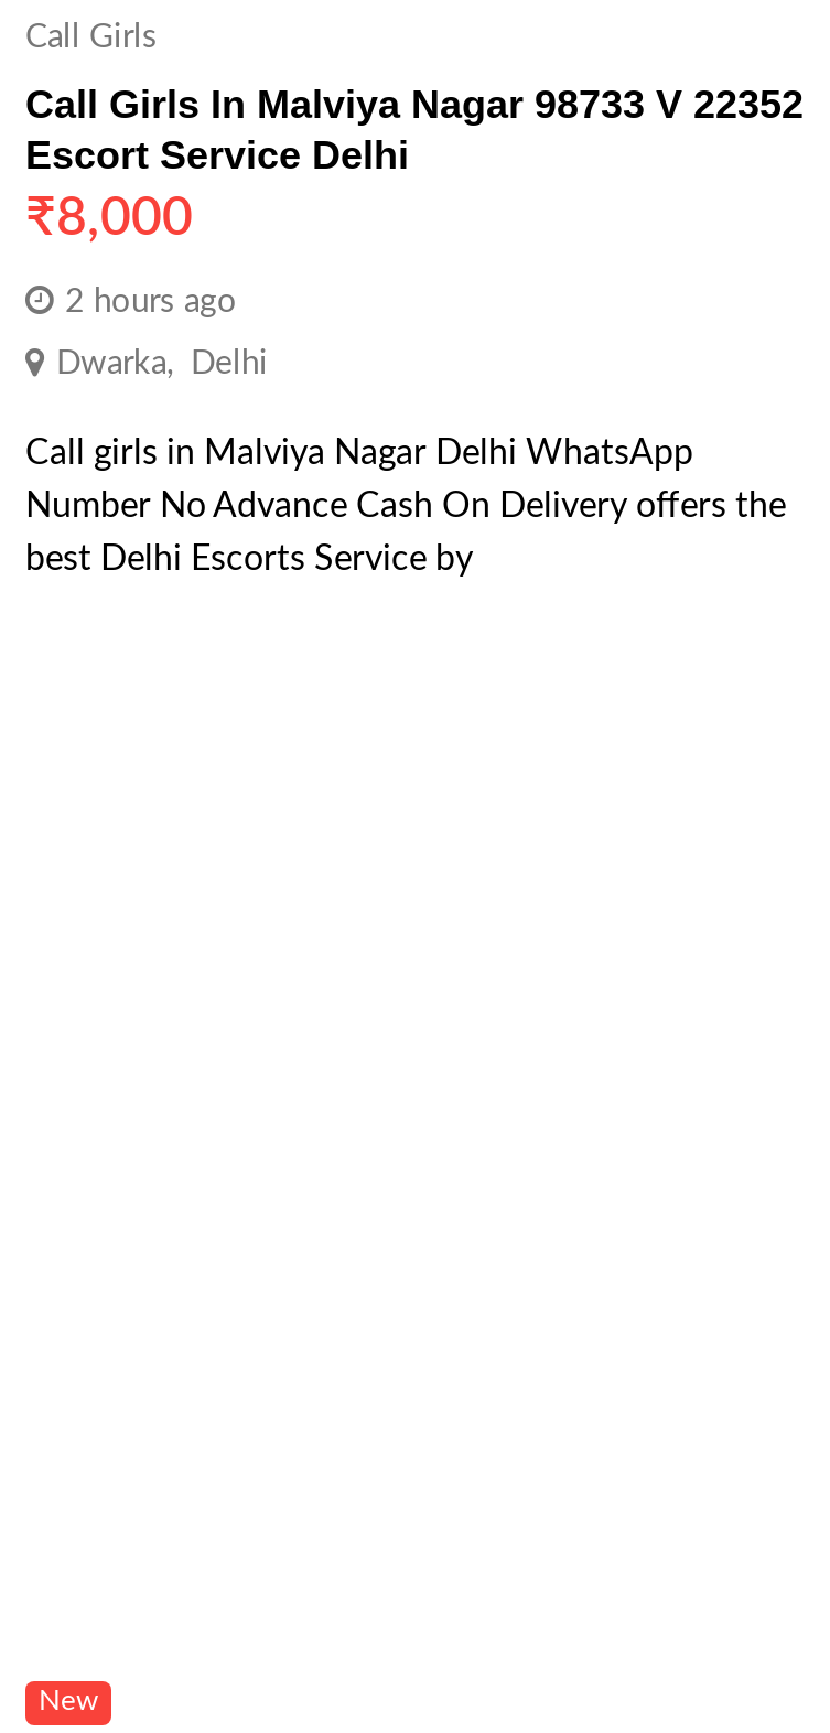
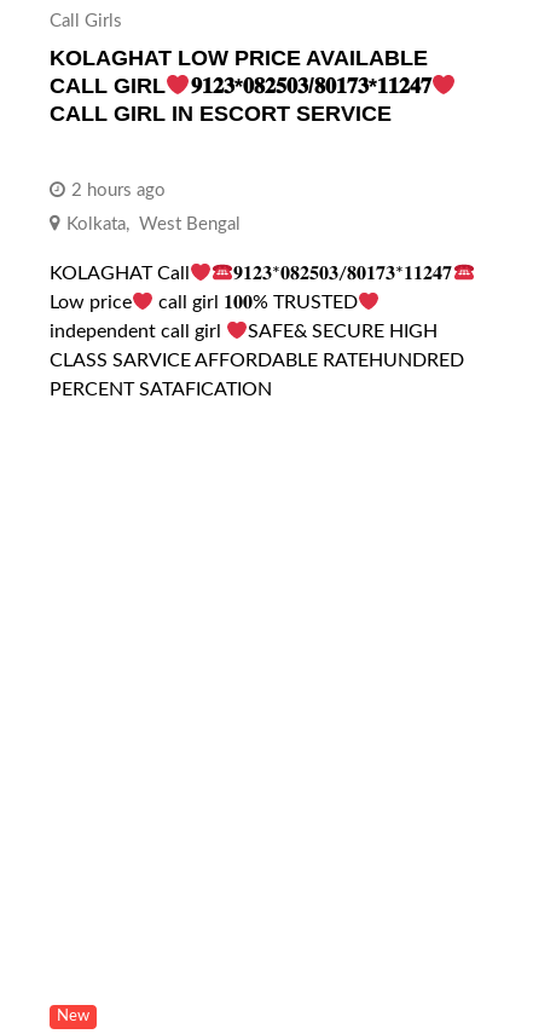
- Call Girls In Malviya Nagar 98733 V 22352
- Escort Service Delhi
- ₹8,000
+ KOLAGHAT LOW PRICE AVAILABLE
+ CALL GIRL
+ 𝟗𝟏𝟐𝟑*𝟎𝟖𝟐𝟓𝟎𝟑/𝟖𝟎𝟏𝟕𝟑*𝟏𝟏𝟐𝟒𝟕
+ CALL GIRL IN ESCORT SERVICE

- Dwarka, Delhi
- Call girls in Malviya Nagar Delhi WhatsApp
- Number No Advance Cash On Delivery offers the
- best Delhi Escorts Service by
+ Kolkata, West Bengal
+ KOLAGHAT Call
+ 𝟗𝟏𝟐𝟑*𝟎𝟖𝟐𝟓𝟎𝟑/𝟖𝟎𝟏𝟕𝟑*𝟏𝟏𝟐𝟒𝟕
+ Low price
+ call girl 𝟏𝟎𝟎% TRUSTED
+ independent call girl
+ SAFE& SECURE HIGH
+ CLASS SARVICE AFFORDABLE RATEHUNDRED
+ PERCENT SATAFICATION
